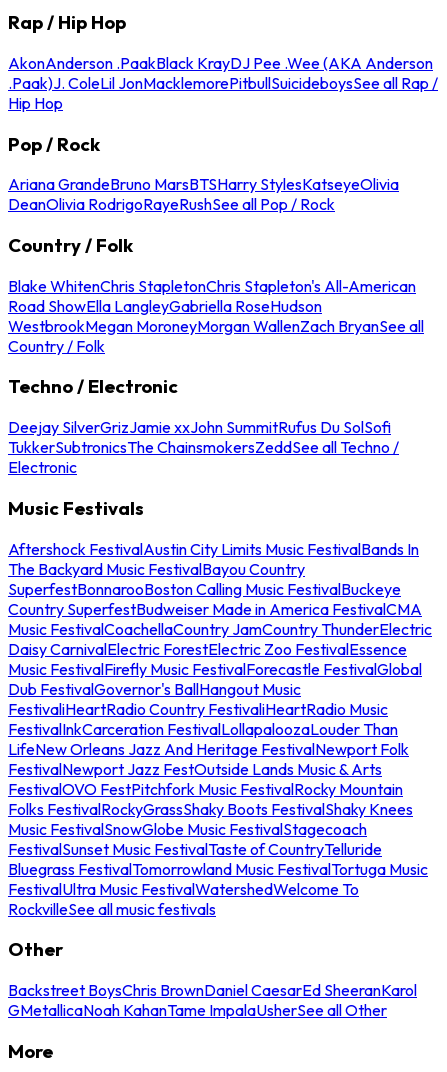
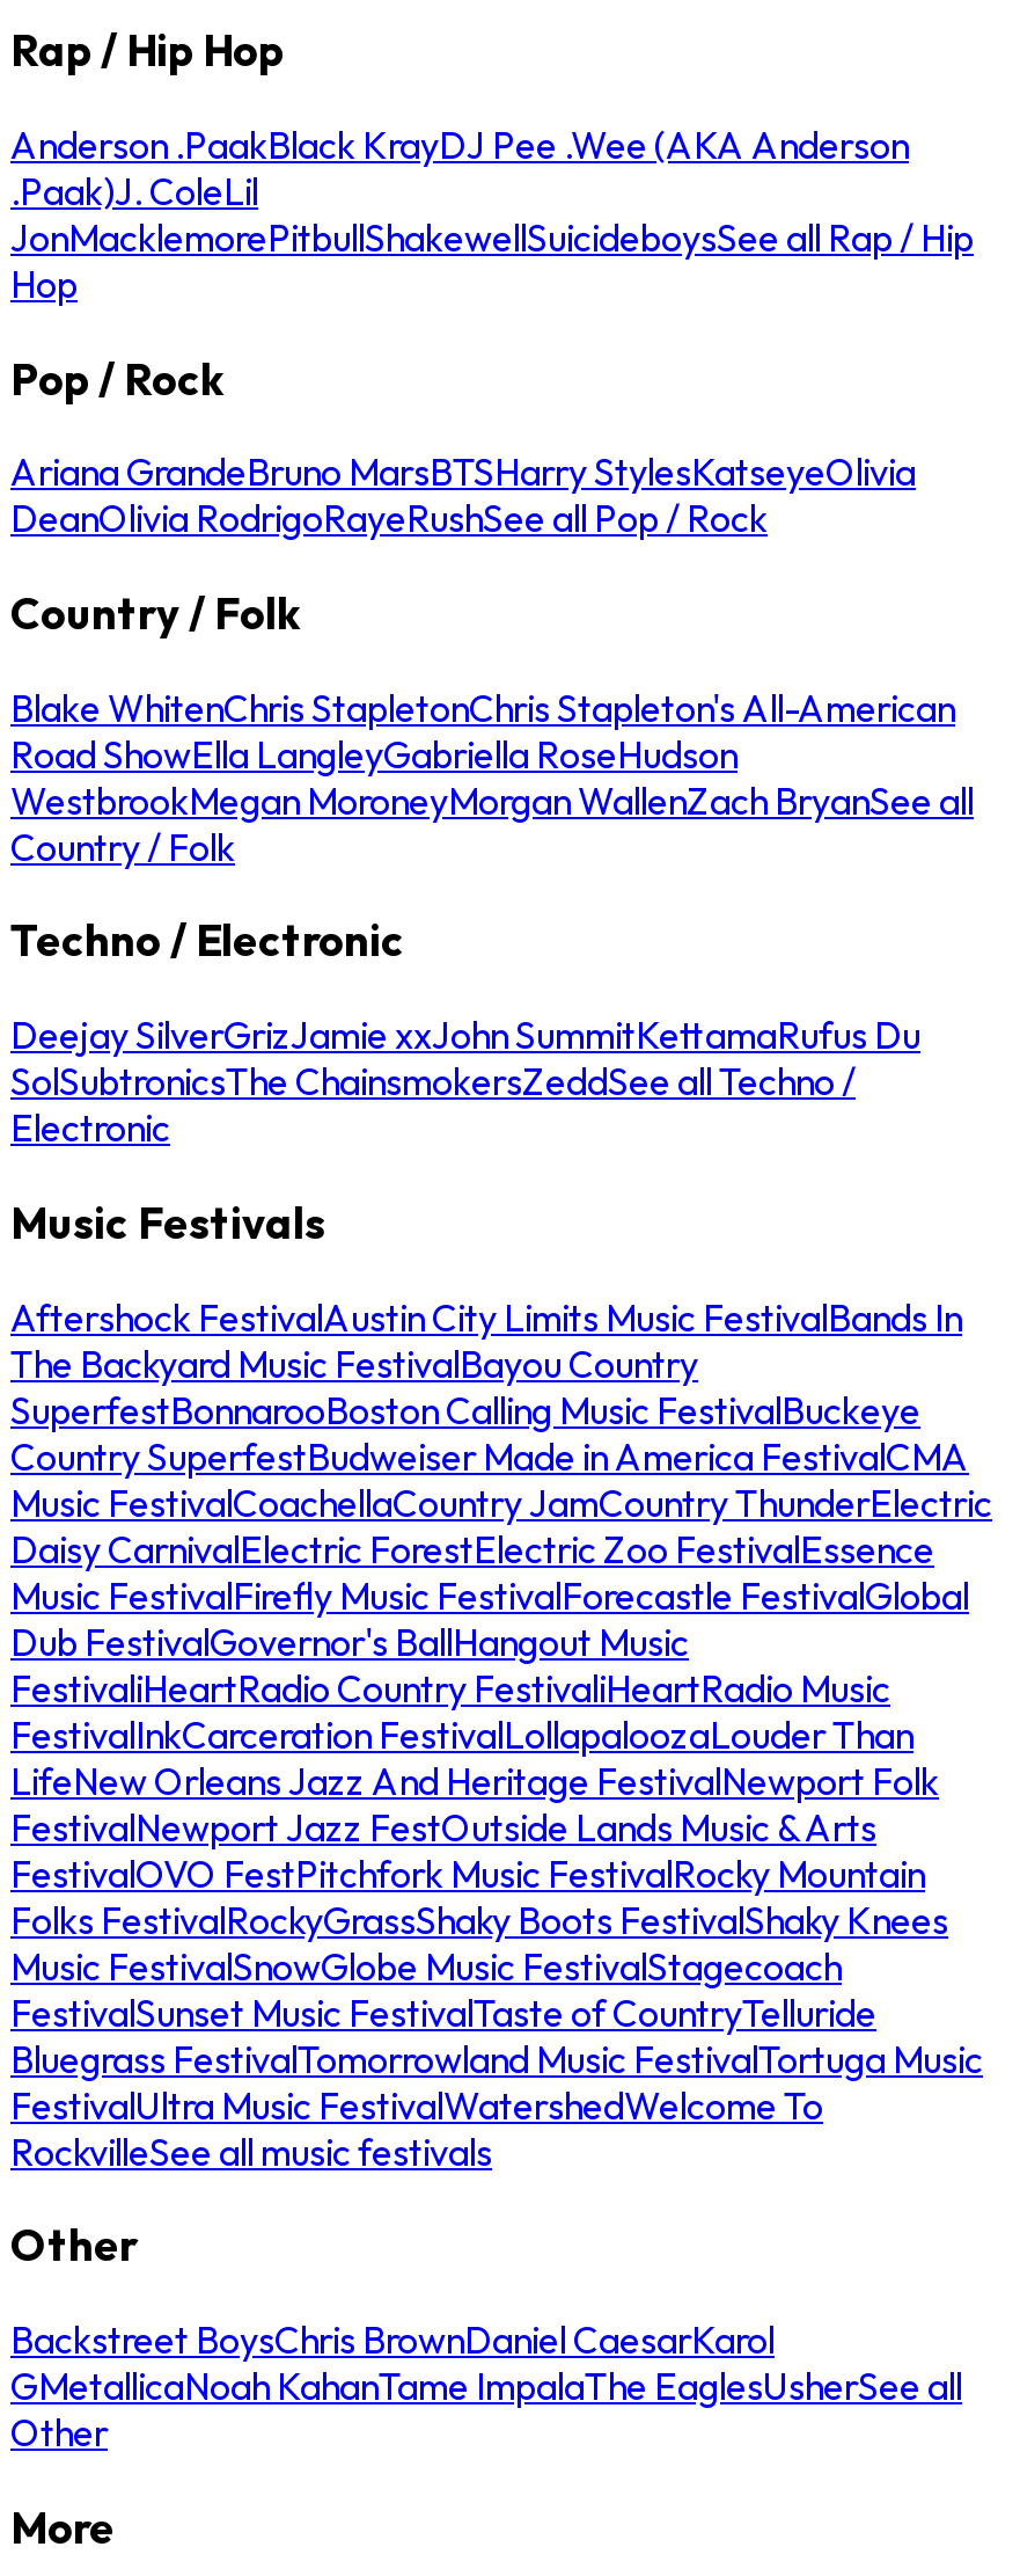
- AkonAnderson .PaakBlack KrayDJ Pee .Wee (AKA Anderson
- .Paak)J. ColeLil JonMacklemorePitbullSuicideboysSee all Rap /
- Hip Hop
+ Anderson .PaakBlack KrayDJ Pee .Wee (AKA Anderson
+ .Paak)J. ColeLil
+ JonMacklemorePitbullShakewellSuicideboysSee all Rap / Hip
+ Hop

- Deejay SilverGrizJamie xxJohn SummitRufus Du SolSofi
- TukkerSubtronicsThe ChainsmokersZeddSee all Techno /
+ Deejay SilverGrizJamie xxJohn SummitKettamaRufus Du
+ SolSubtronicsThe ChainsmokersZeddSee all Techno /

- Backstreet BoysChris BrownDaniel CaesarEd SheeranKarol
- GMetallicaNoah KahanTame ImpalaUsherSee all Other
+ Backstreet BoysChris BrownDaniel CaesarKarol
+ GMetallicaNoah KahanTame ImpalaThe EaglesUsherSee all
+ Other
